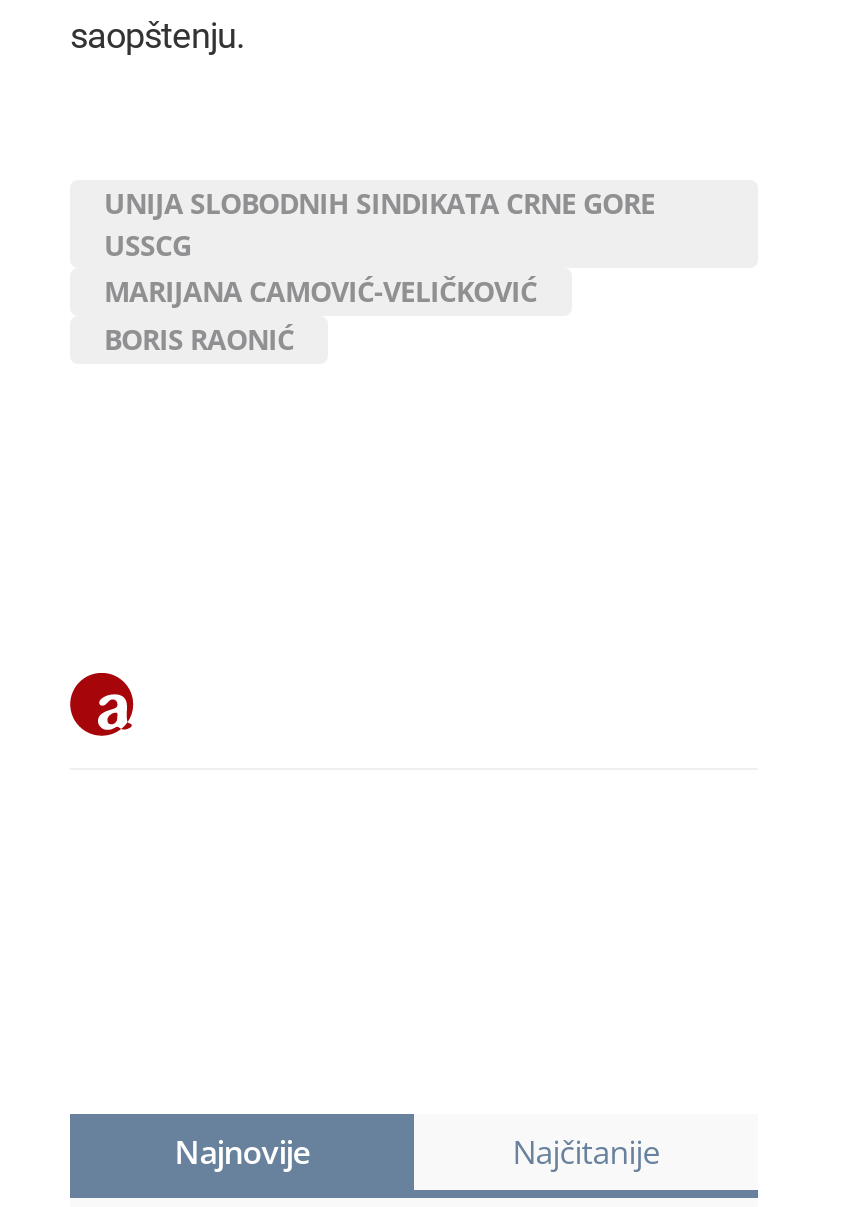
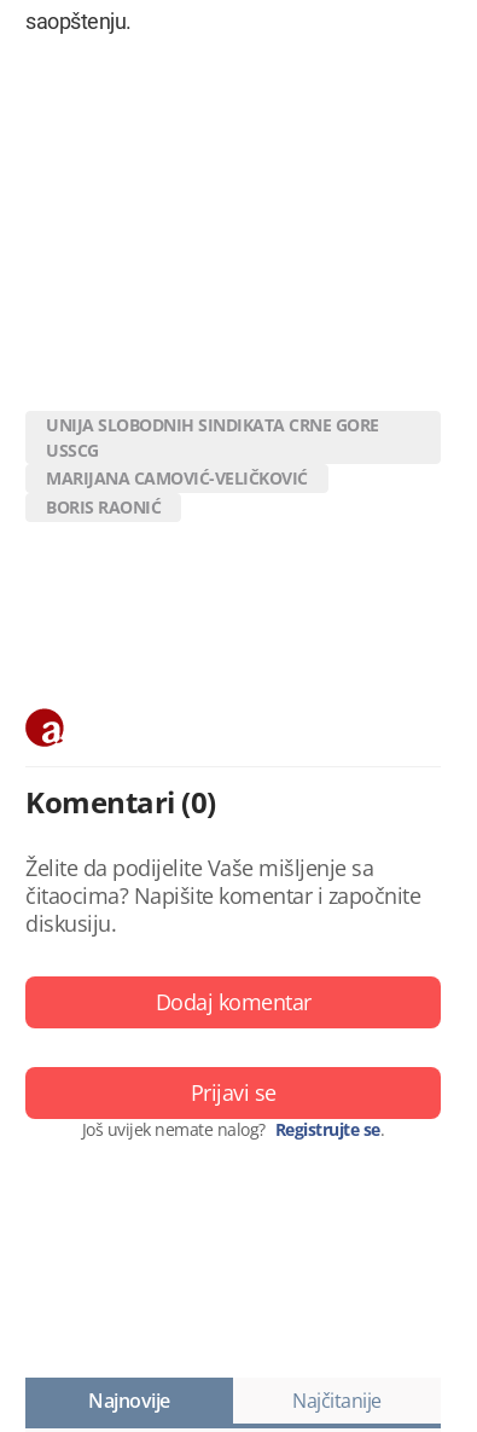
+ Komentari (0)
+ Želite da podijelite Vaše mišljenje sa
+ čitaocima? Napišite komentar i započnite
+ diskusiju.
+ Dodaj komentar
+ Prijavi se
+ Još uvijek nemate nalog? Registrujte se.
